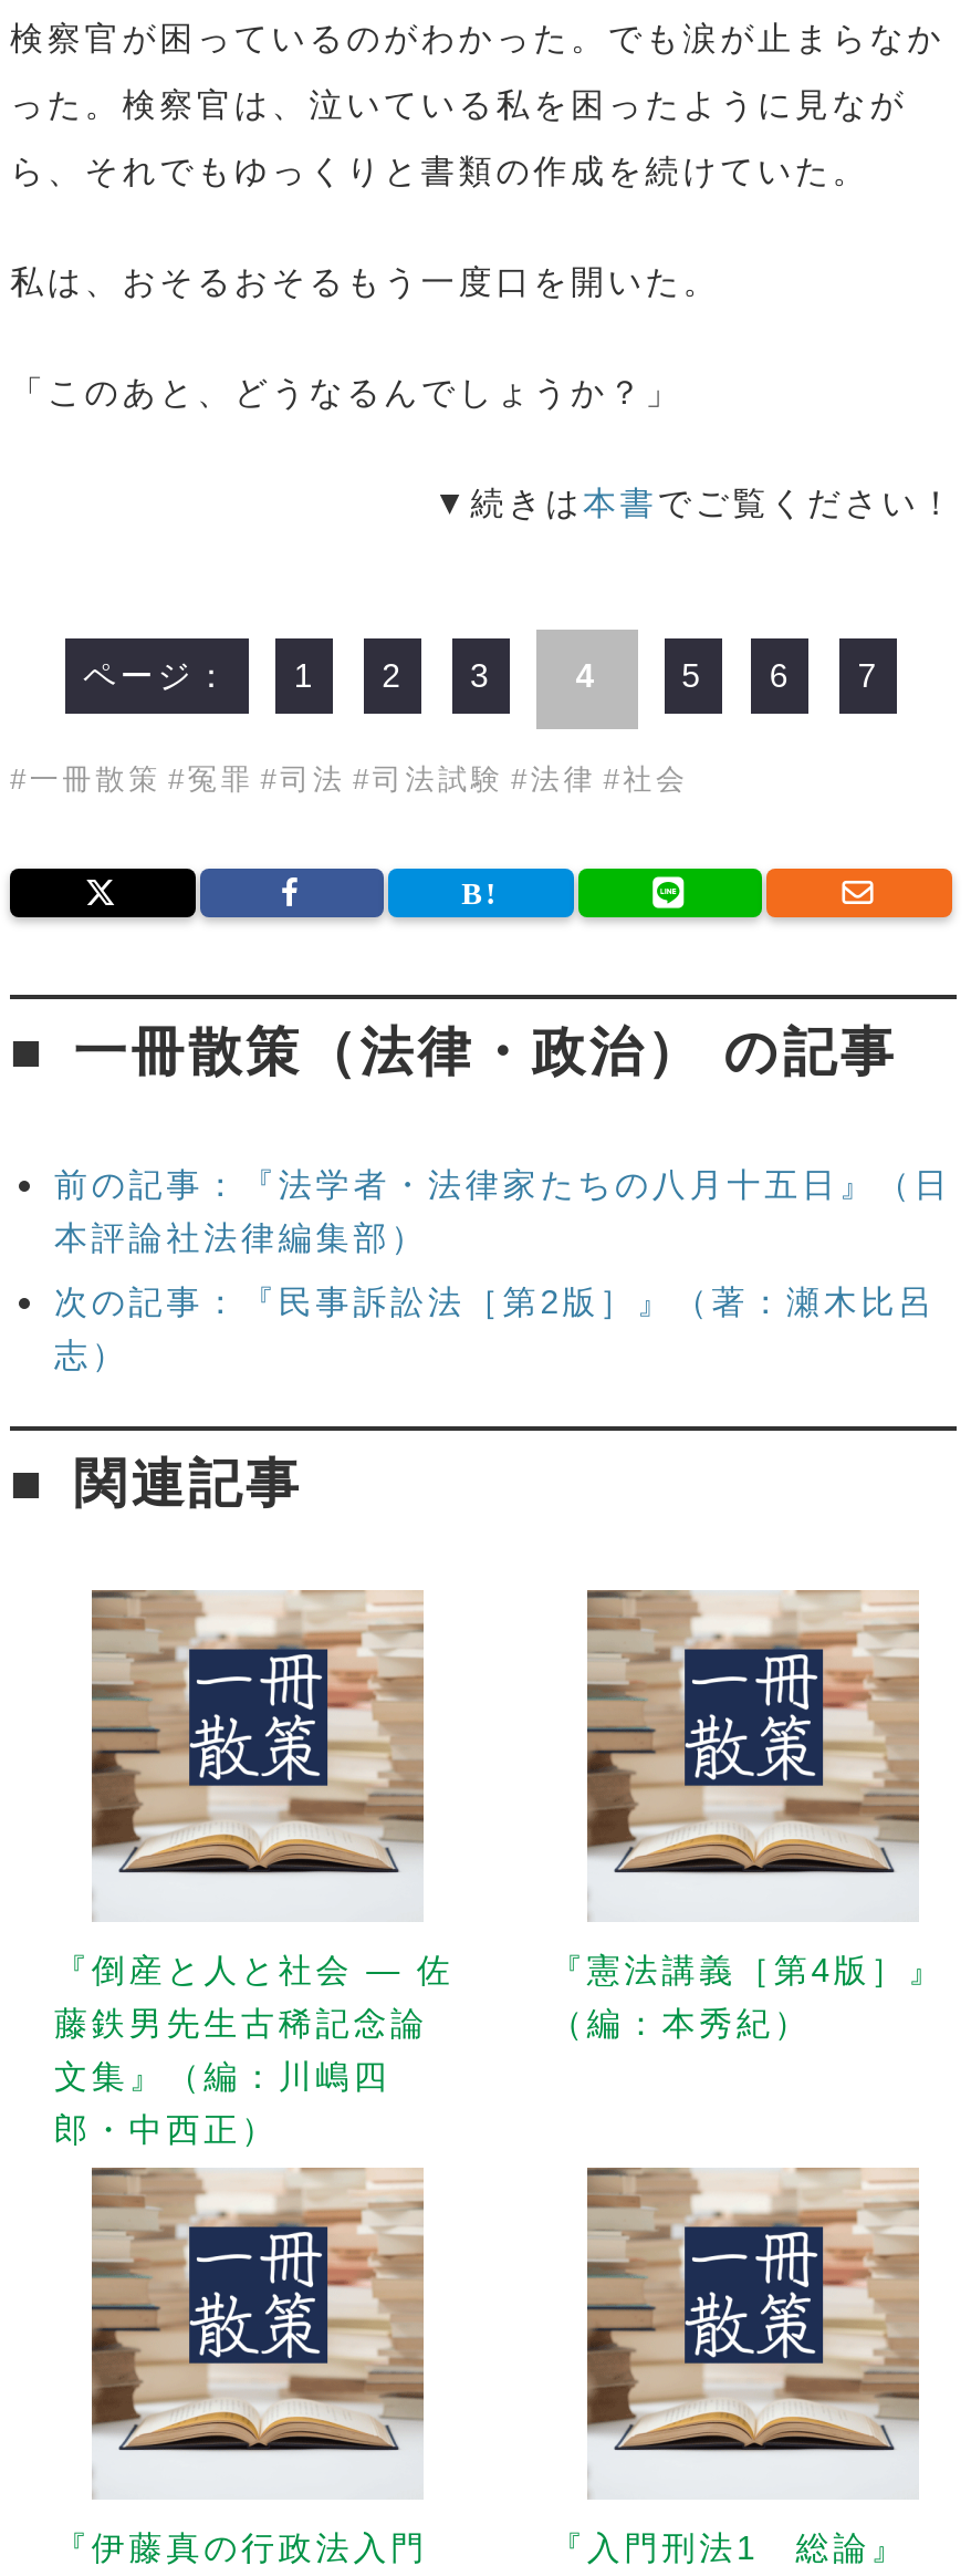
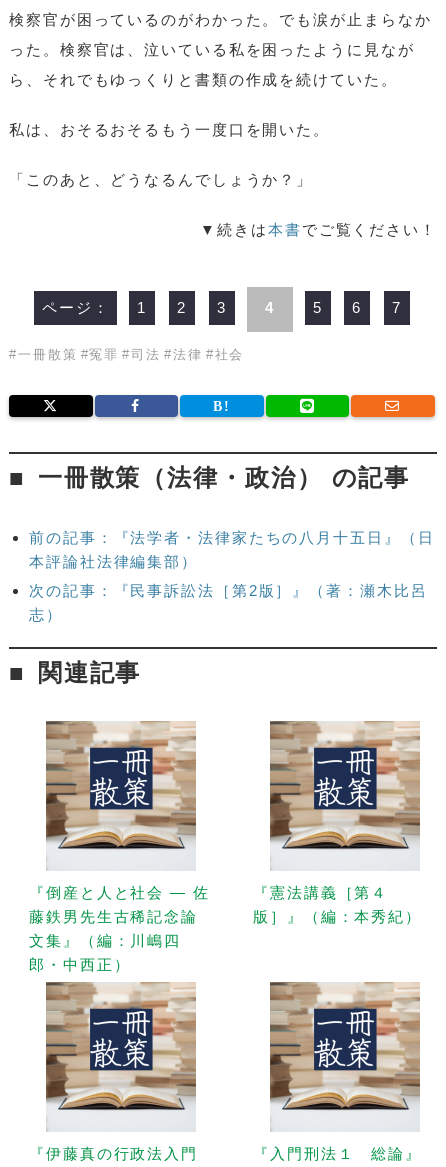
- #一冊散策 #冤罪 #司法 #司法試験 #法律 #社会
+ #一冊散策 #冤罪 #司法 #法律 #社会

- 『憲法講義［第4版］』
- （編：本秀紀）
+ 『憲法講義［第４
+ 版］』（編：本秀紀）

- 『入門刑法1 総論』
+ 『入門刑法１ 総論』
